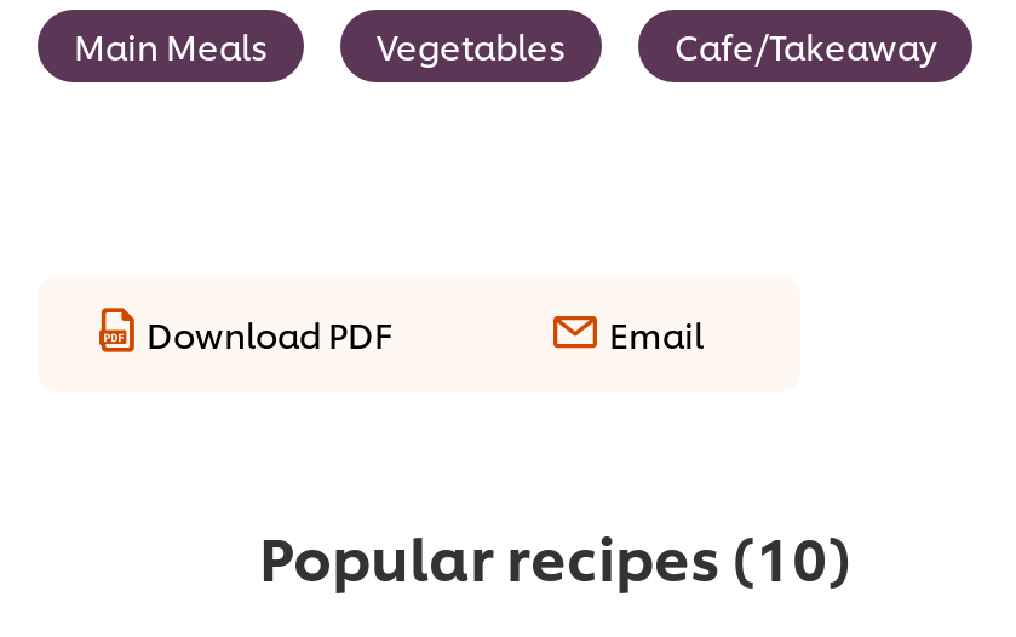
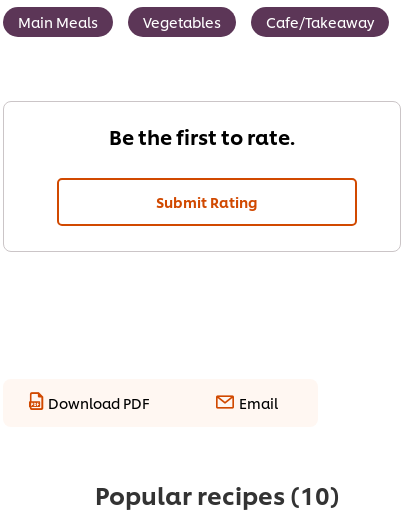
+ Be the first to rate.
+ Submit Rating
